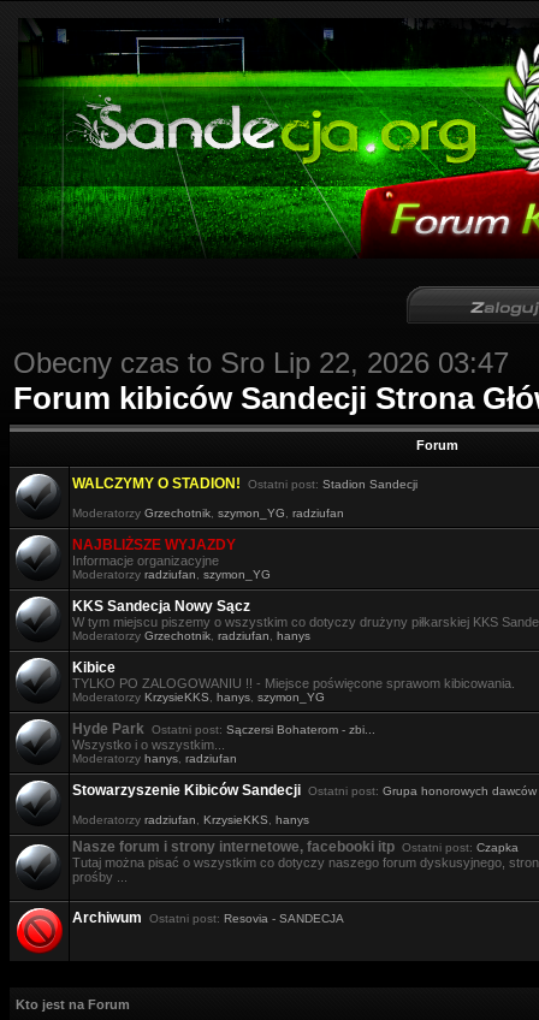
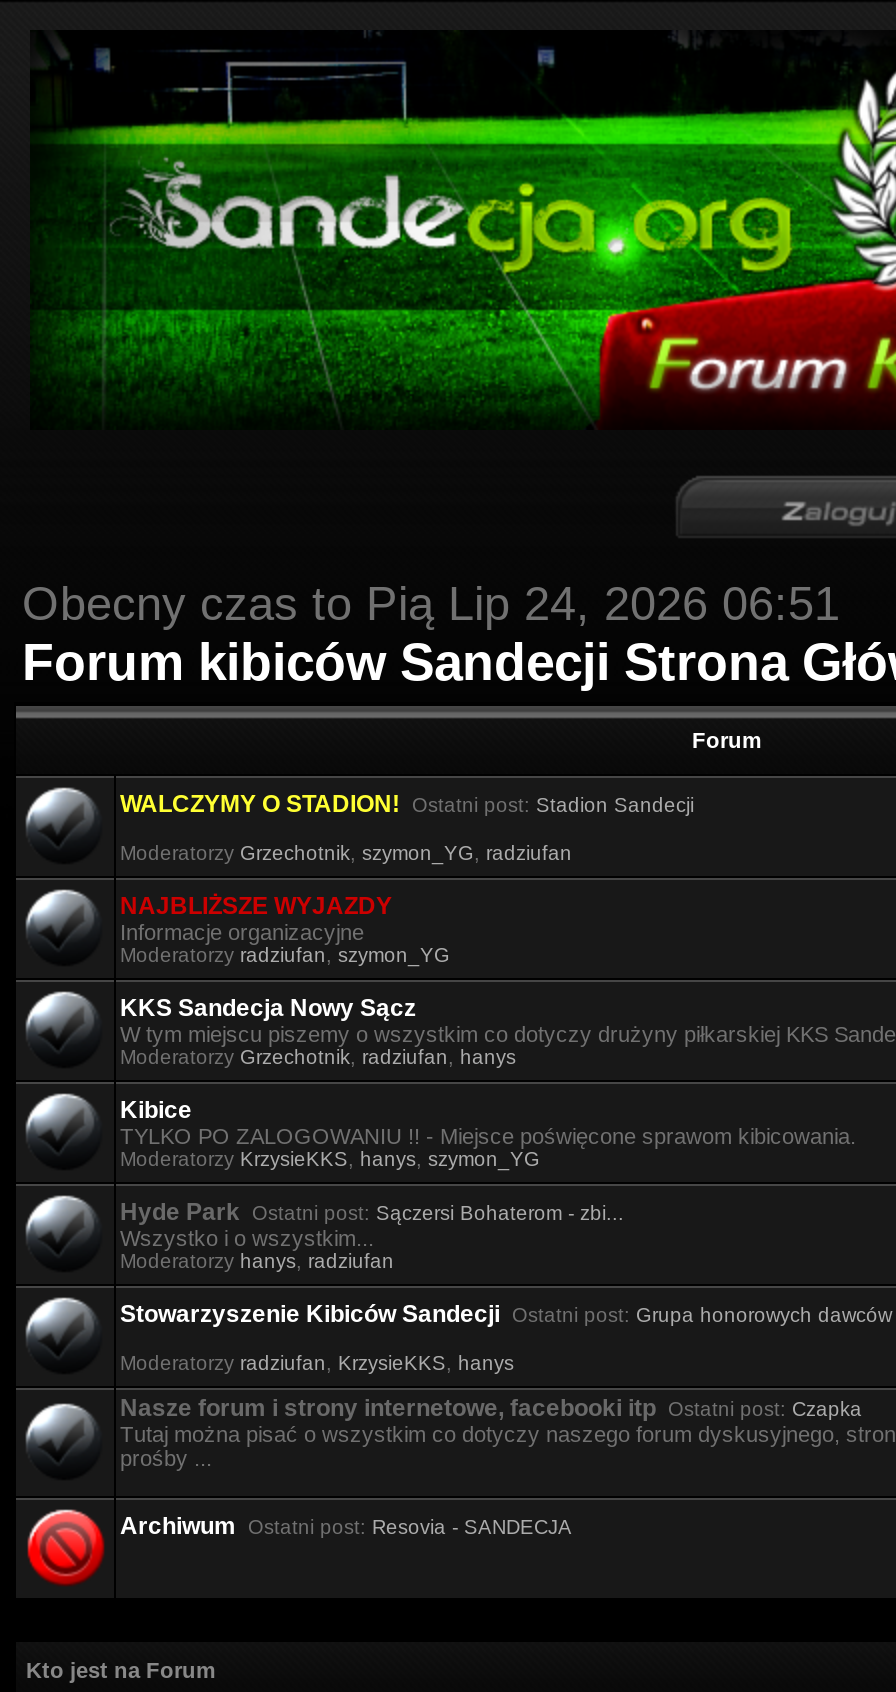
- Obecny czas to Sro Lip 22, 2026 03:47
+ Obecny czas to Pią Lip 24, 2026 06:51
